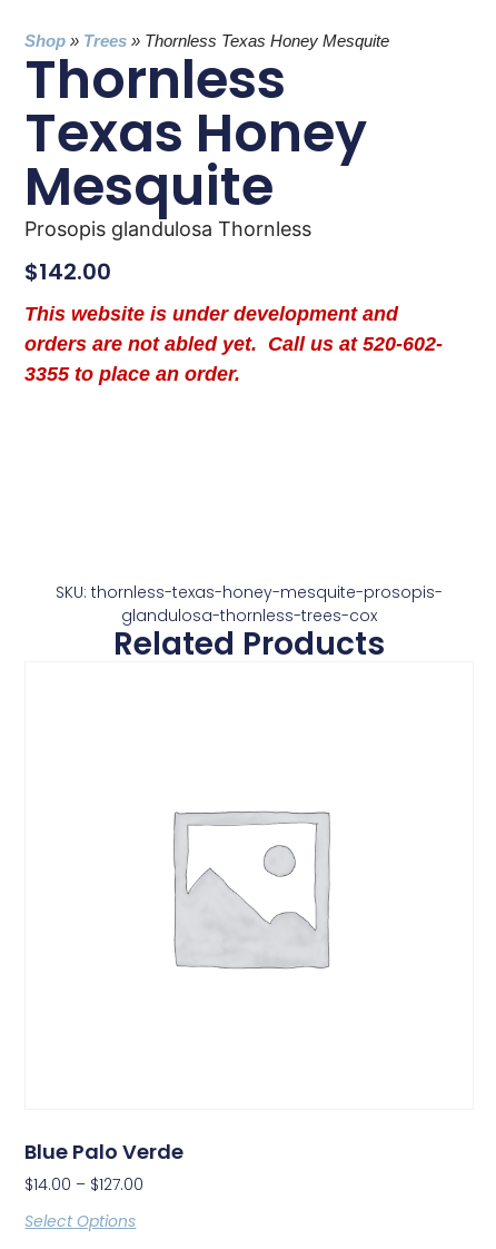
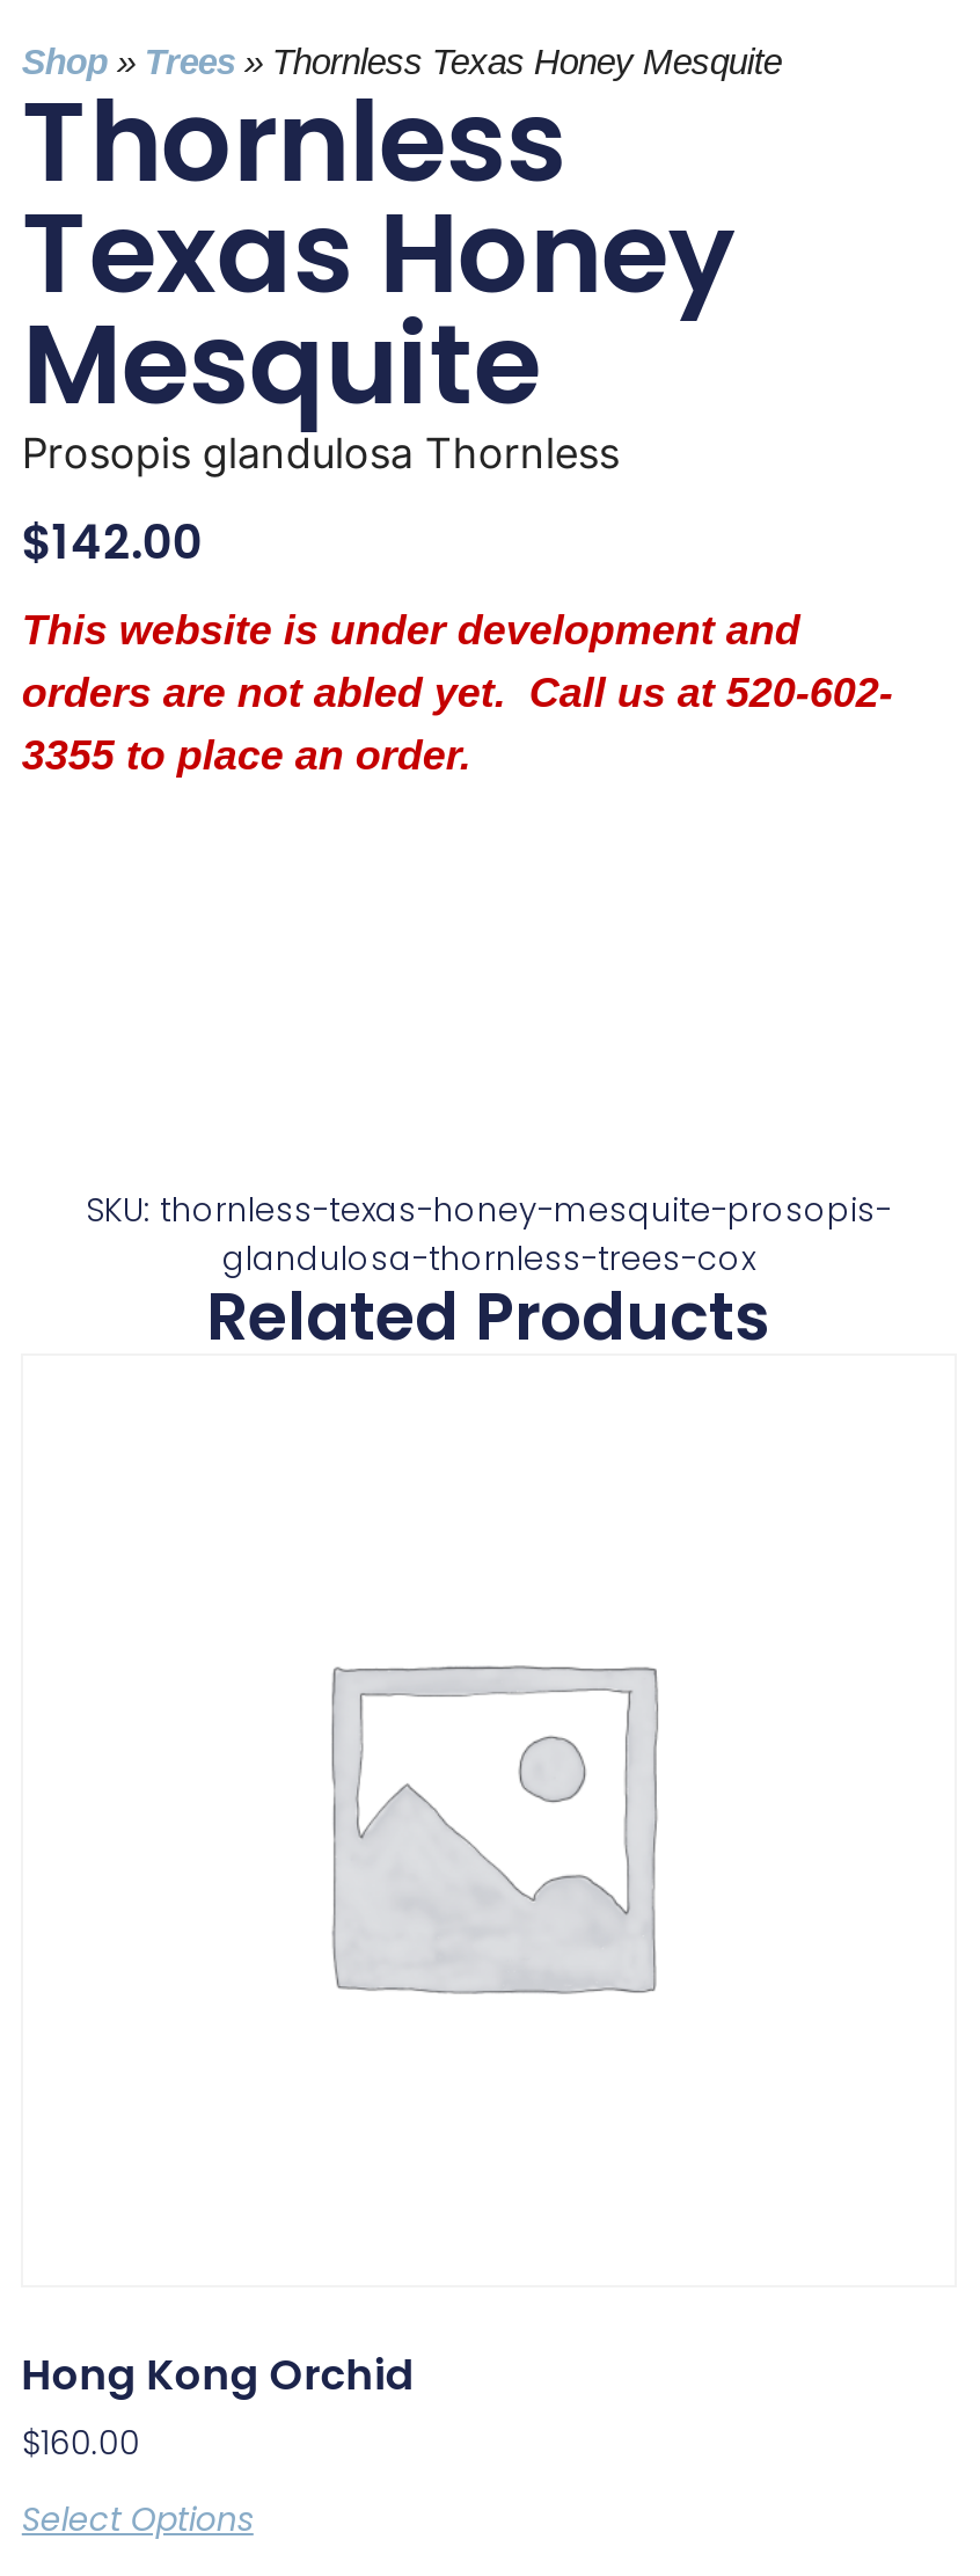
- Blue Palo Verde
- $14.00 – $127.00
+ Hong Kong Orchid
+ $160.00
